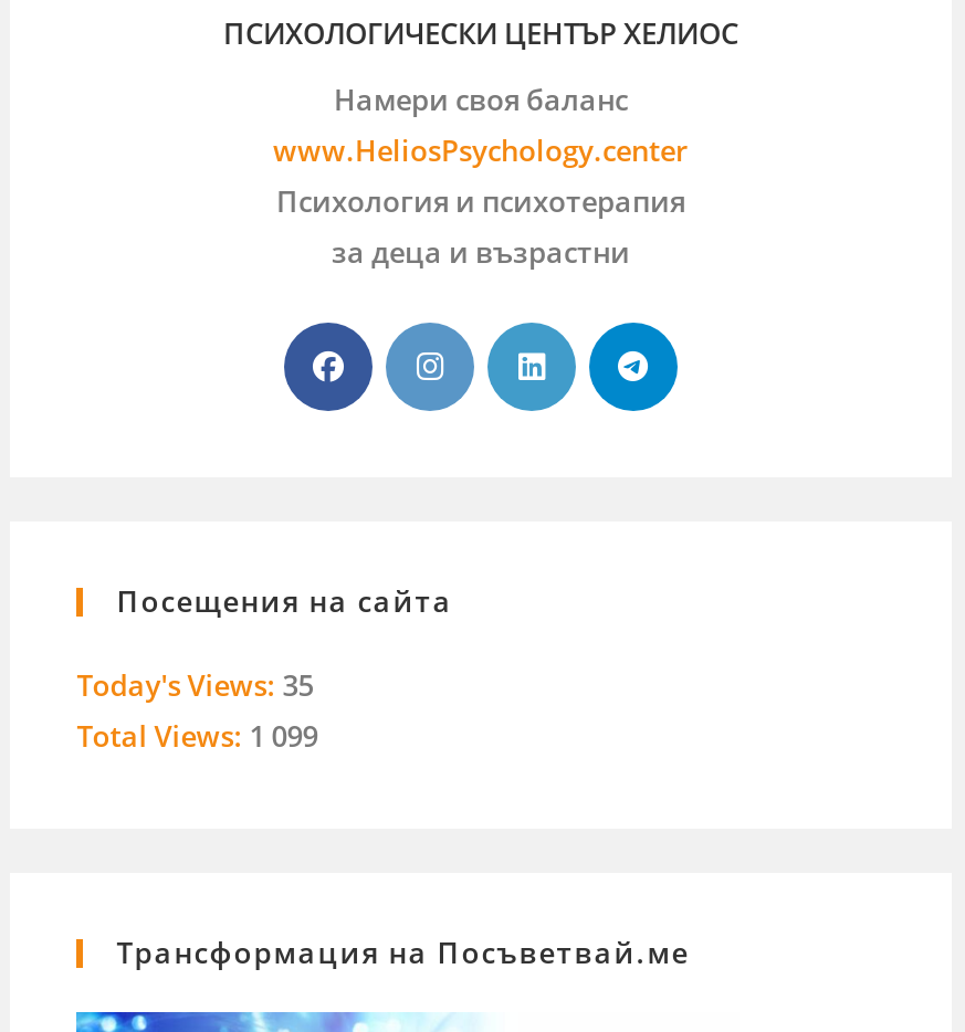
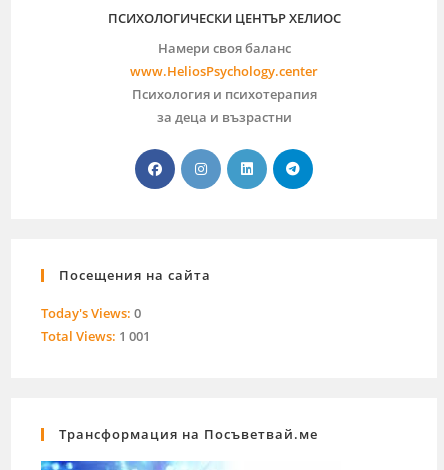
- Today's Views: 35
+ Today's Views: 0

- Total Views: 1 099
+ Total Views: 1 001
